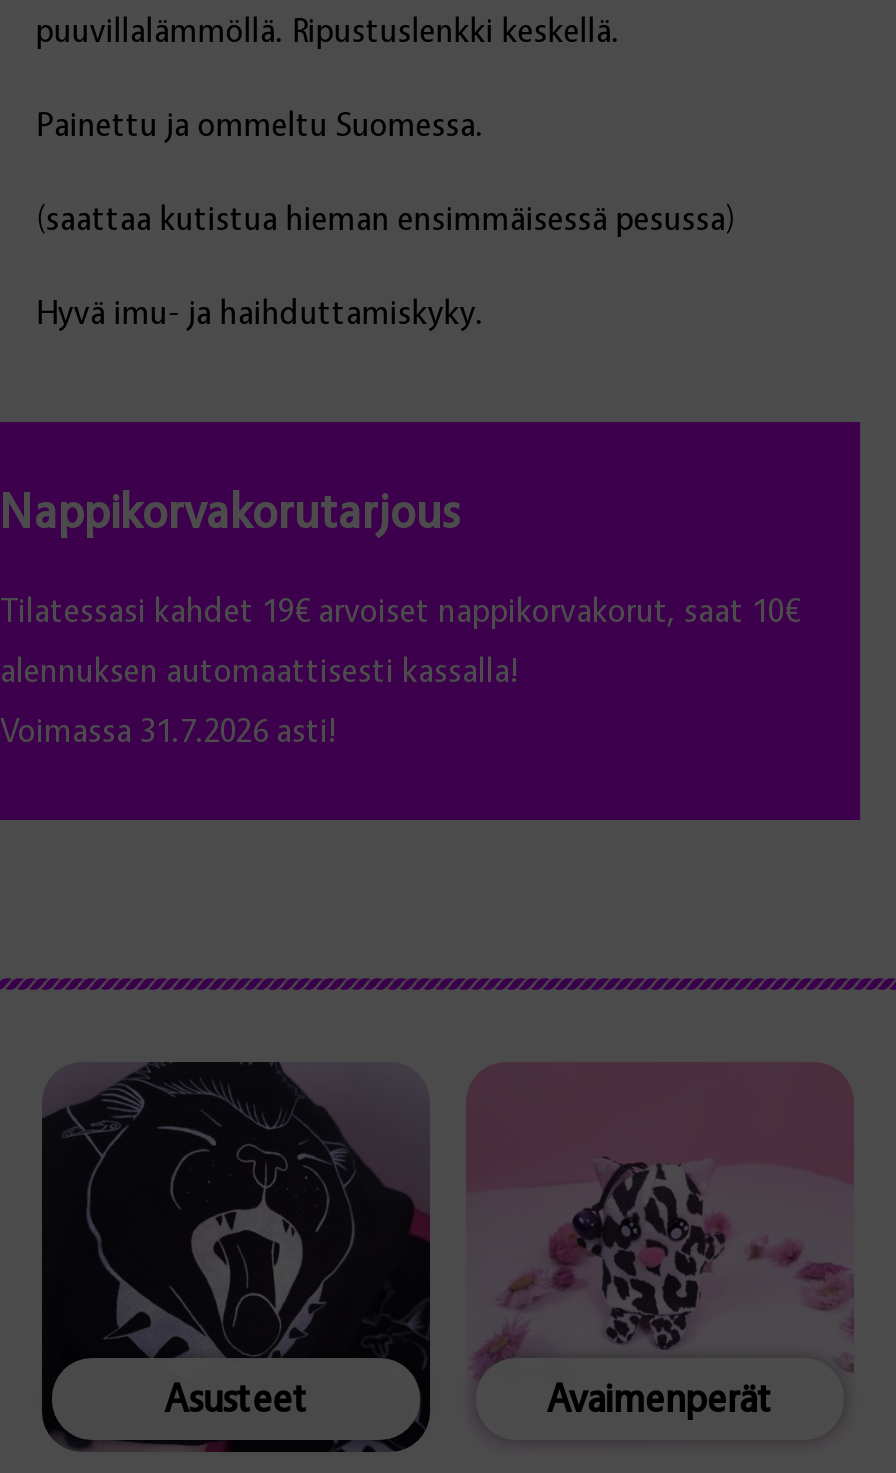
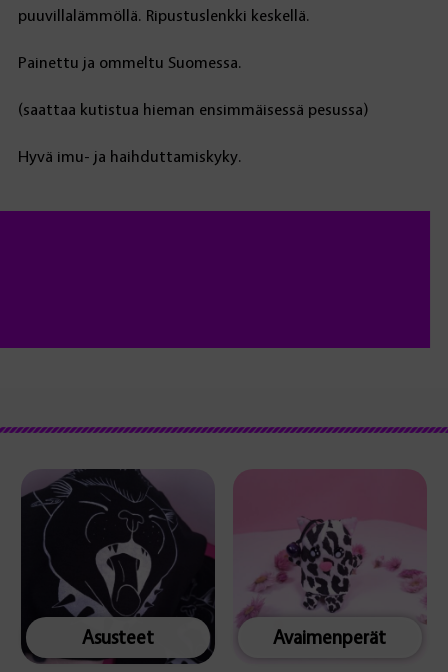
- Nappikorvakorutarjous
- Tilatessasi kahdet 19€ arvoiset nappikorvakorut, saat 10€
- alennuksen automaattisesti kassalla!
- Voimassa 31.7.2026 asti!
